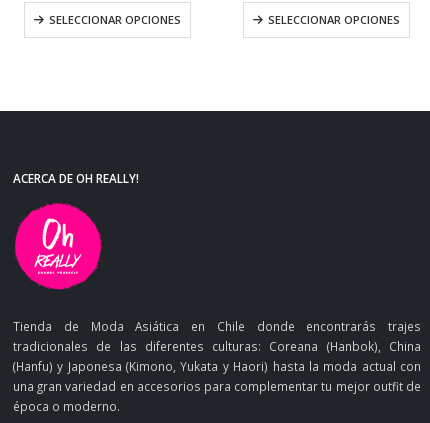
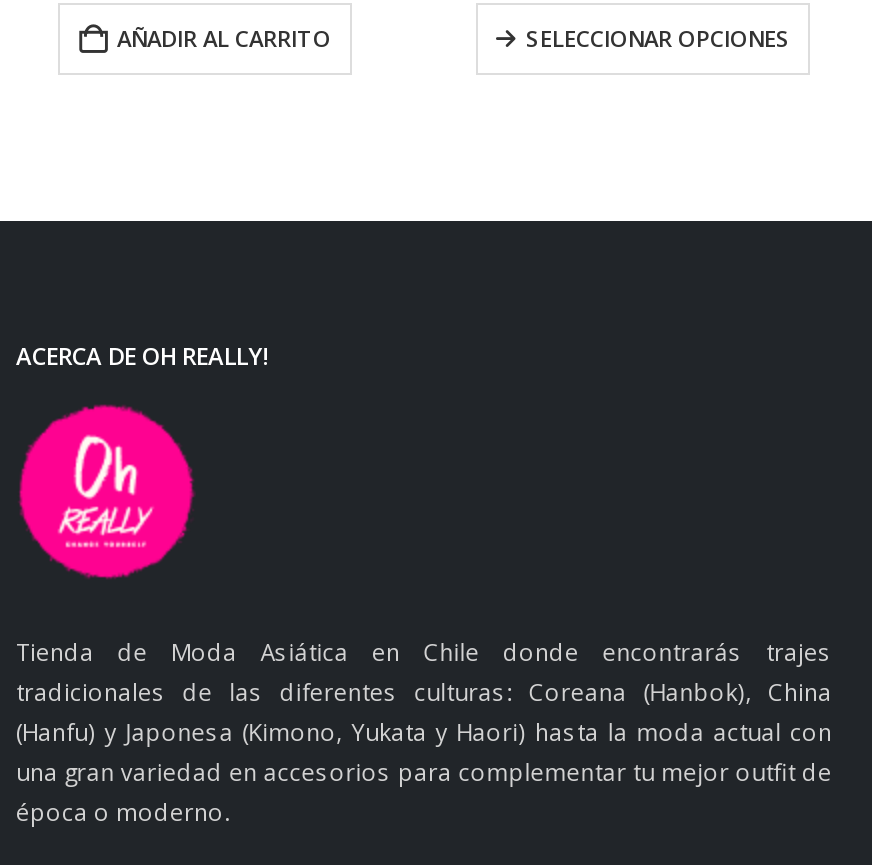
- SELECCIONAR OPCIONES
+ AÑADIR AL CARRITO
